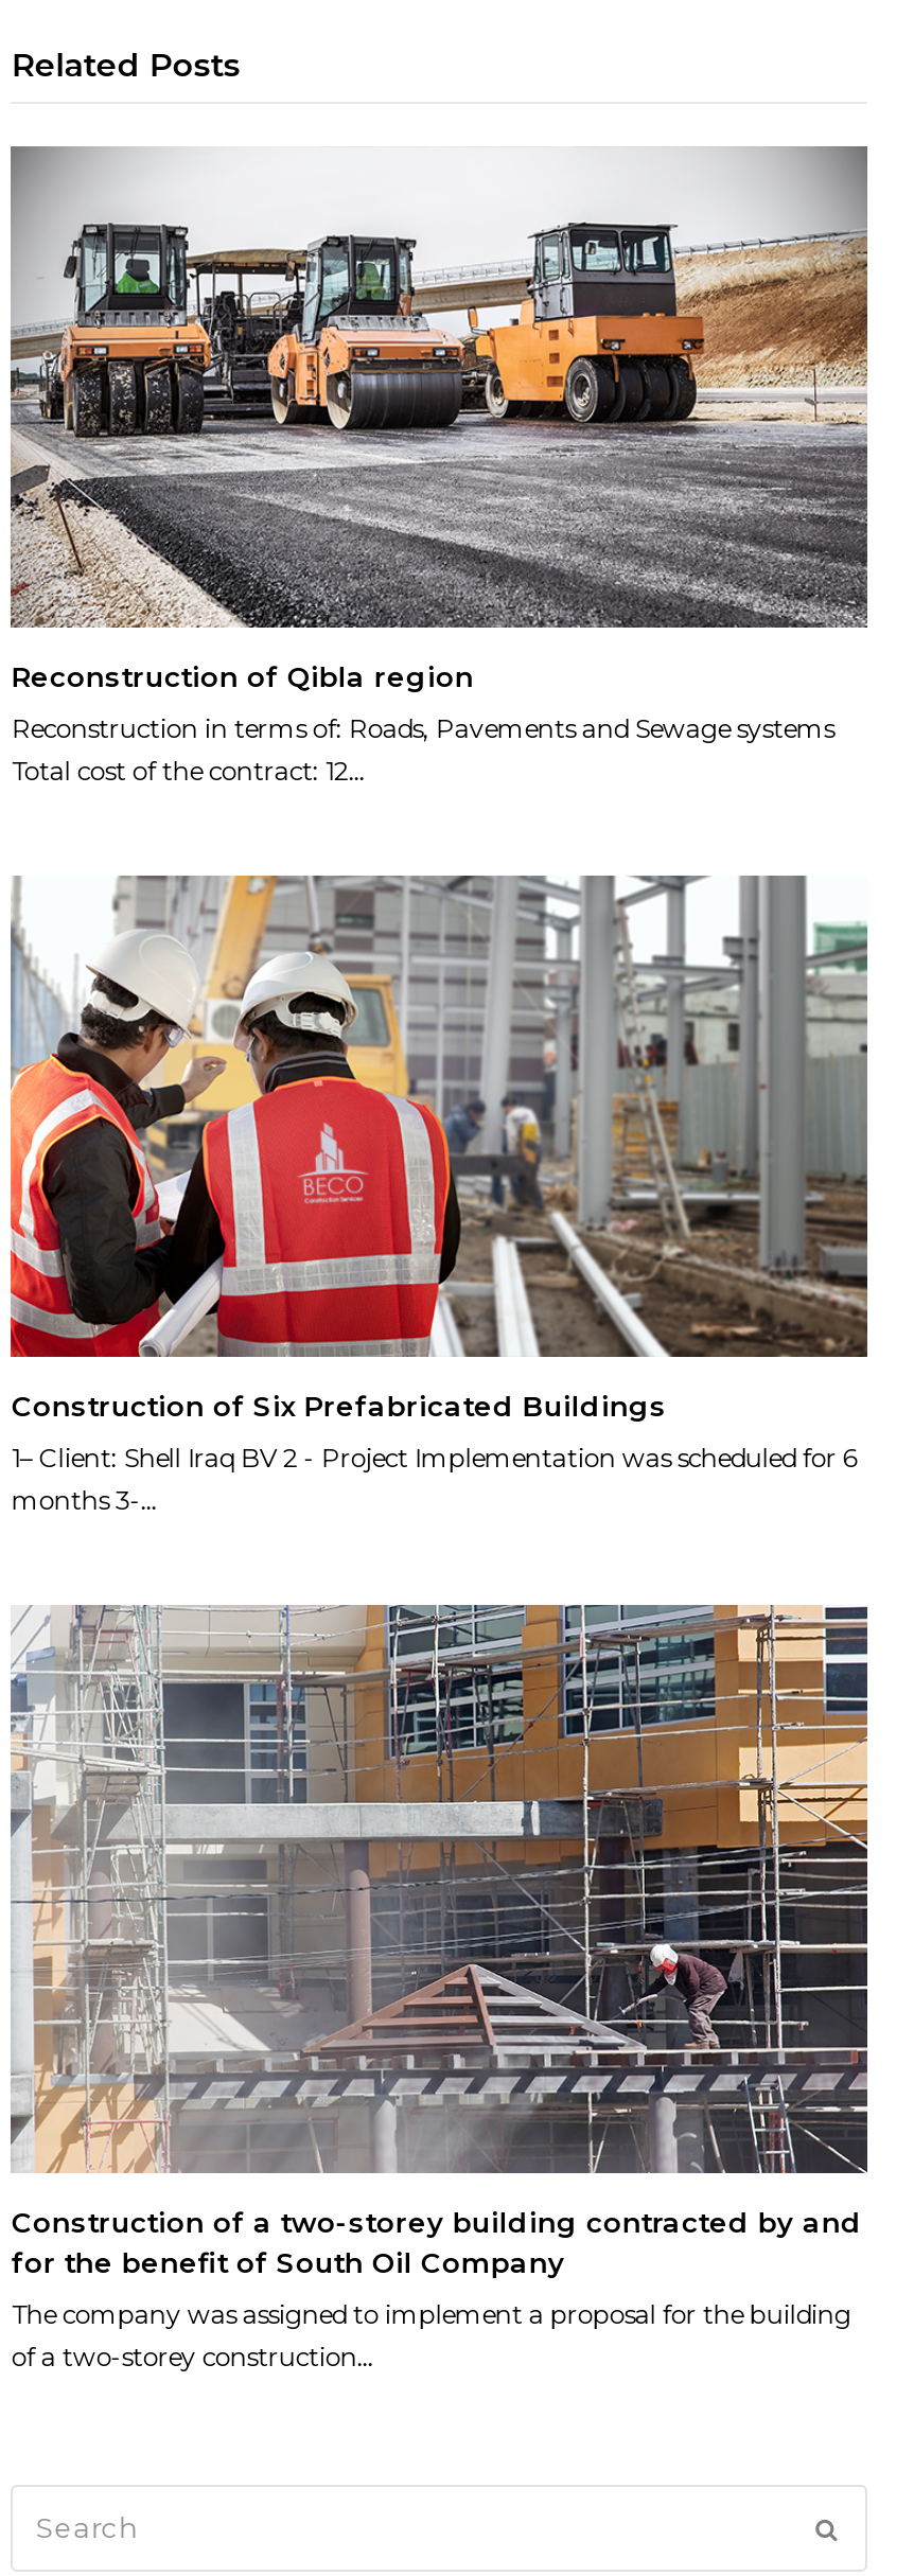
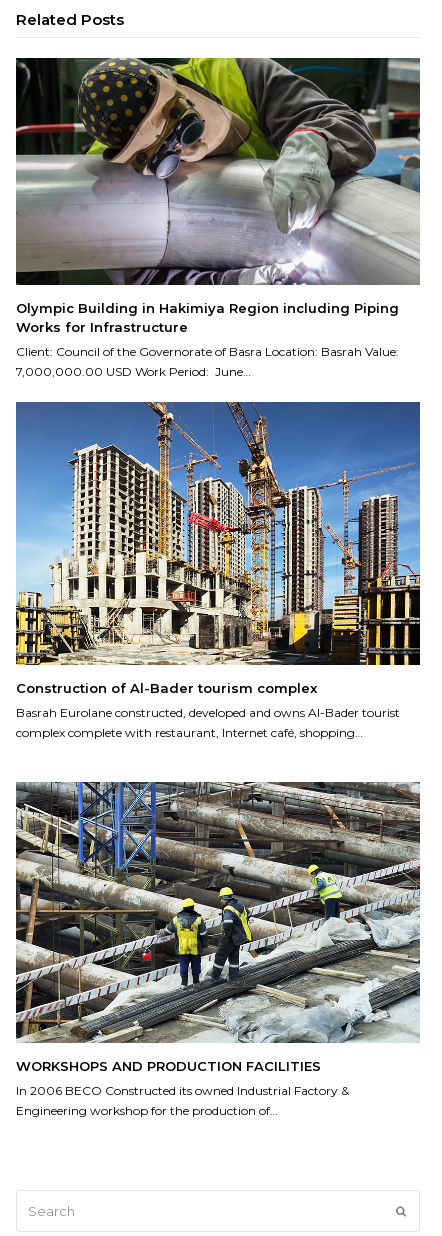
- [image]
- Reconstruction of Qibla region
+ [image]
+ Olympic Building in Hakimiya Region including Piping
+ Works for Infrastructure

- Reconstruction in terms of: Roads, Pavements and Sewage systems
- Total cost of the contract: 12…
+ Client: Council of the Governorate of Basra Location: Basrah Value:
+ 7,000,000.00 USD Work Period: June…

- [image]
- Construction of Six Prefabricated Buildings
+ [image]
+ Construction of Al-Bader tourism complex

- 1– Client: Shell Iraq BV 2 - Project Implementation was scheduled for 6
- months 3-…
+ Basrah Eurolane constructed, developed and owns Al-Bader tourist
+ complex complete with restaurant, Internet café, shopping…

- [image]
- Construction of a two-storey building contracted by and
- for the benefit of South Oil Company
+ [image]
+ WORKSHOPS AND PRODUCTION FACILITIES

- The company was assigned to implement a proposal for the building
- of a two-storey construction…
+ In 2006 BECO Constructed its owned Industrial Factory &
+ Engineering workshop for the production of…
